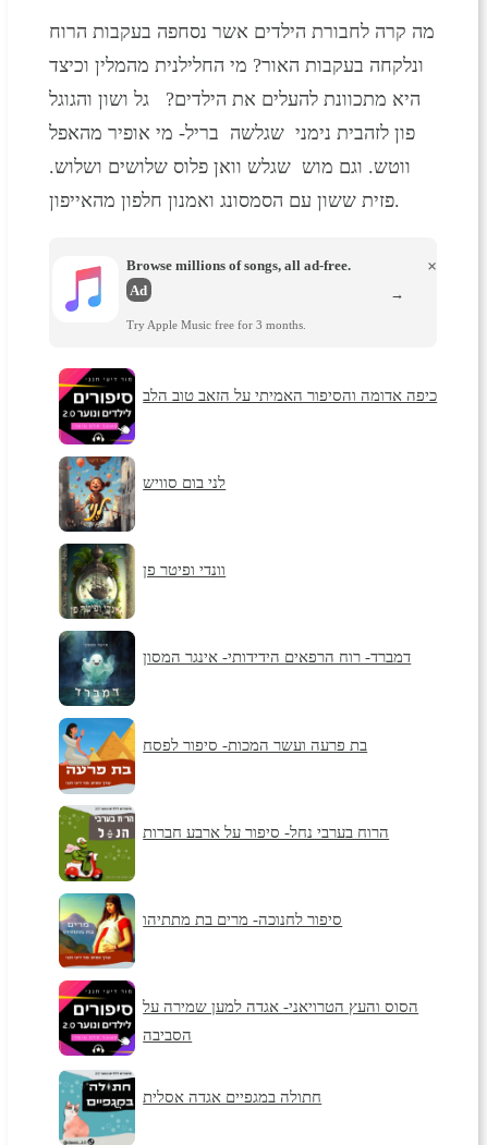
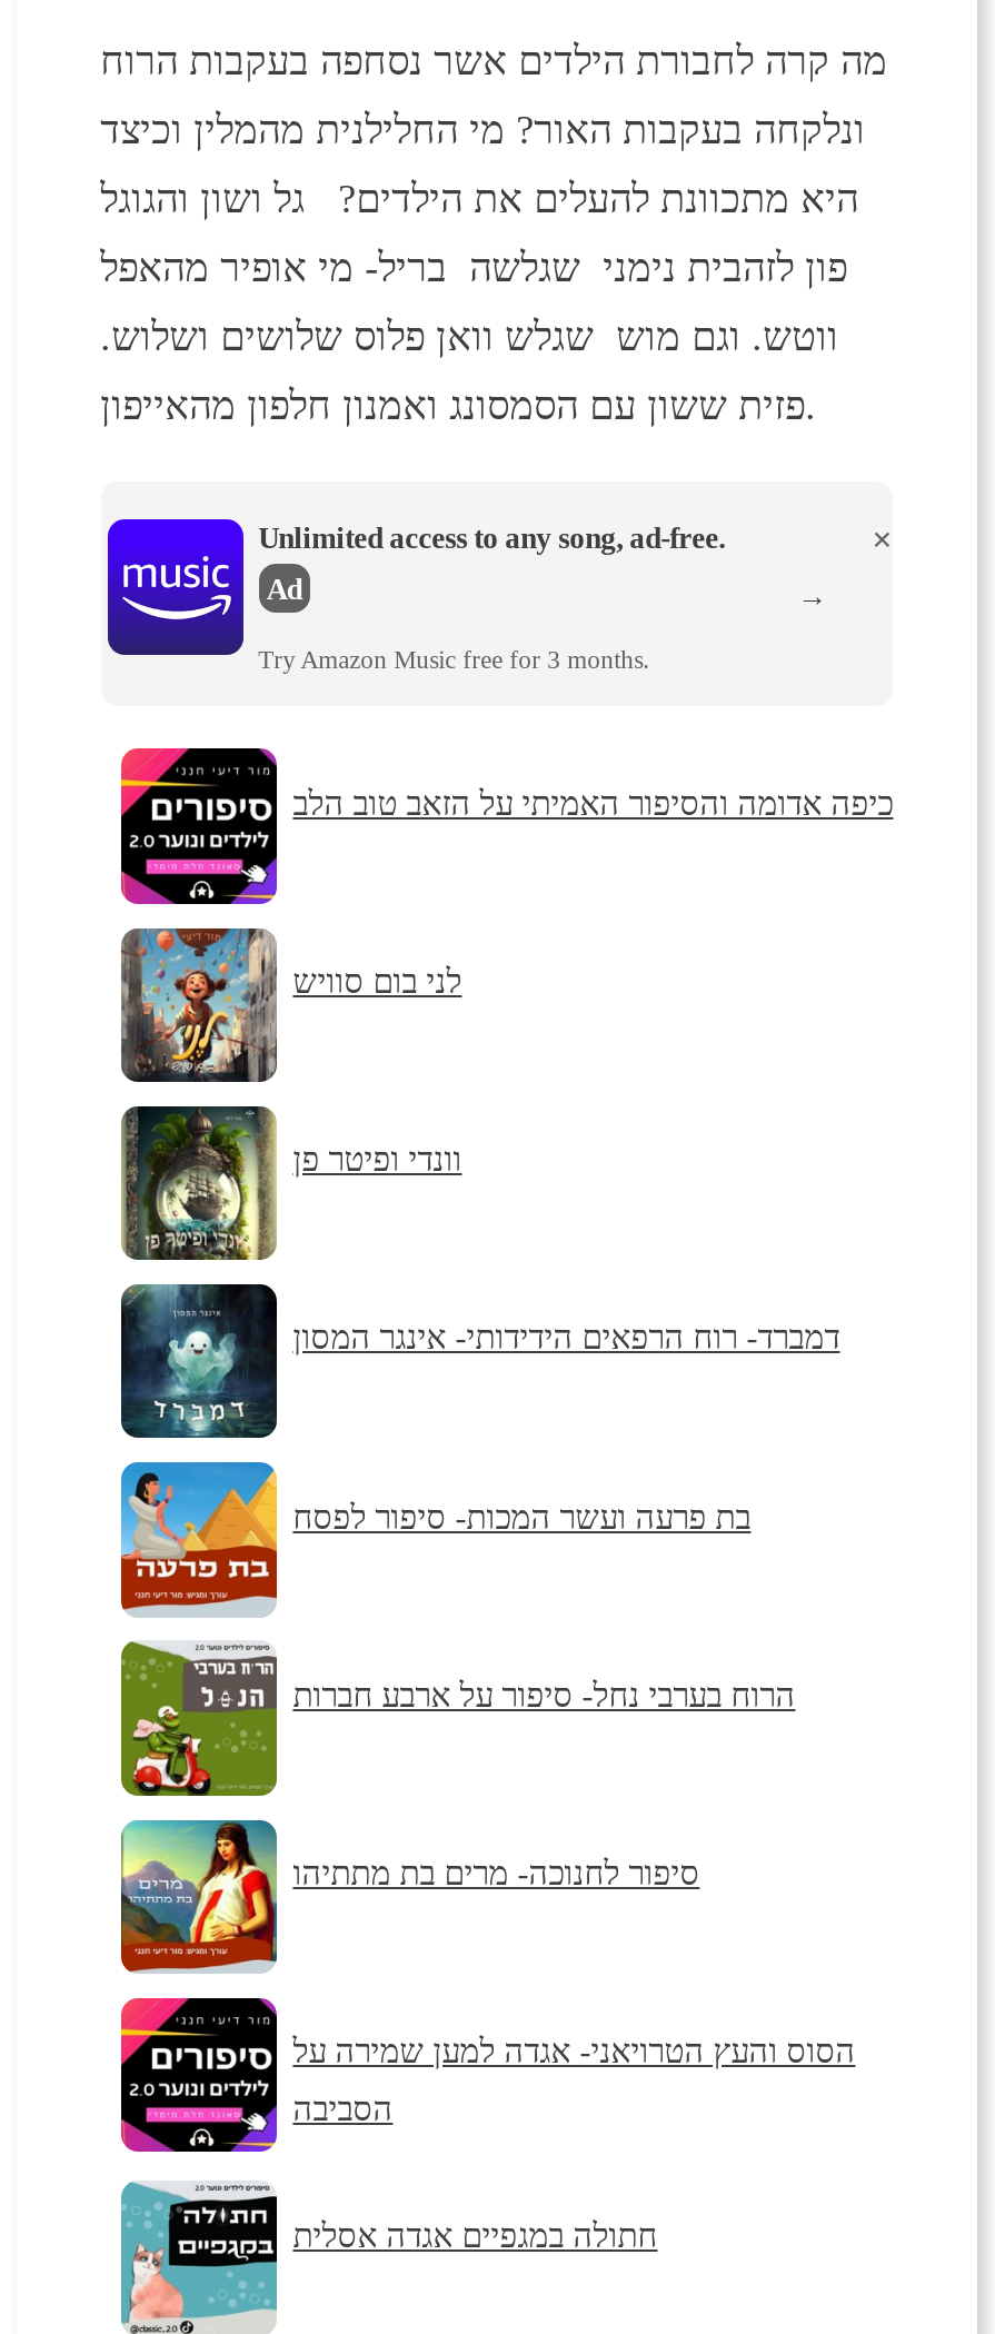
- [image]
- Browse millions of songs, all ad-free.
+ [image]
+ Unlimited access to any song, ad-free.

- Try Apple Music free for 3 months.
+ Try Amazon Music free for 3 months.
